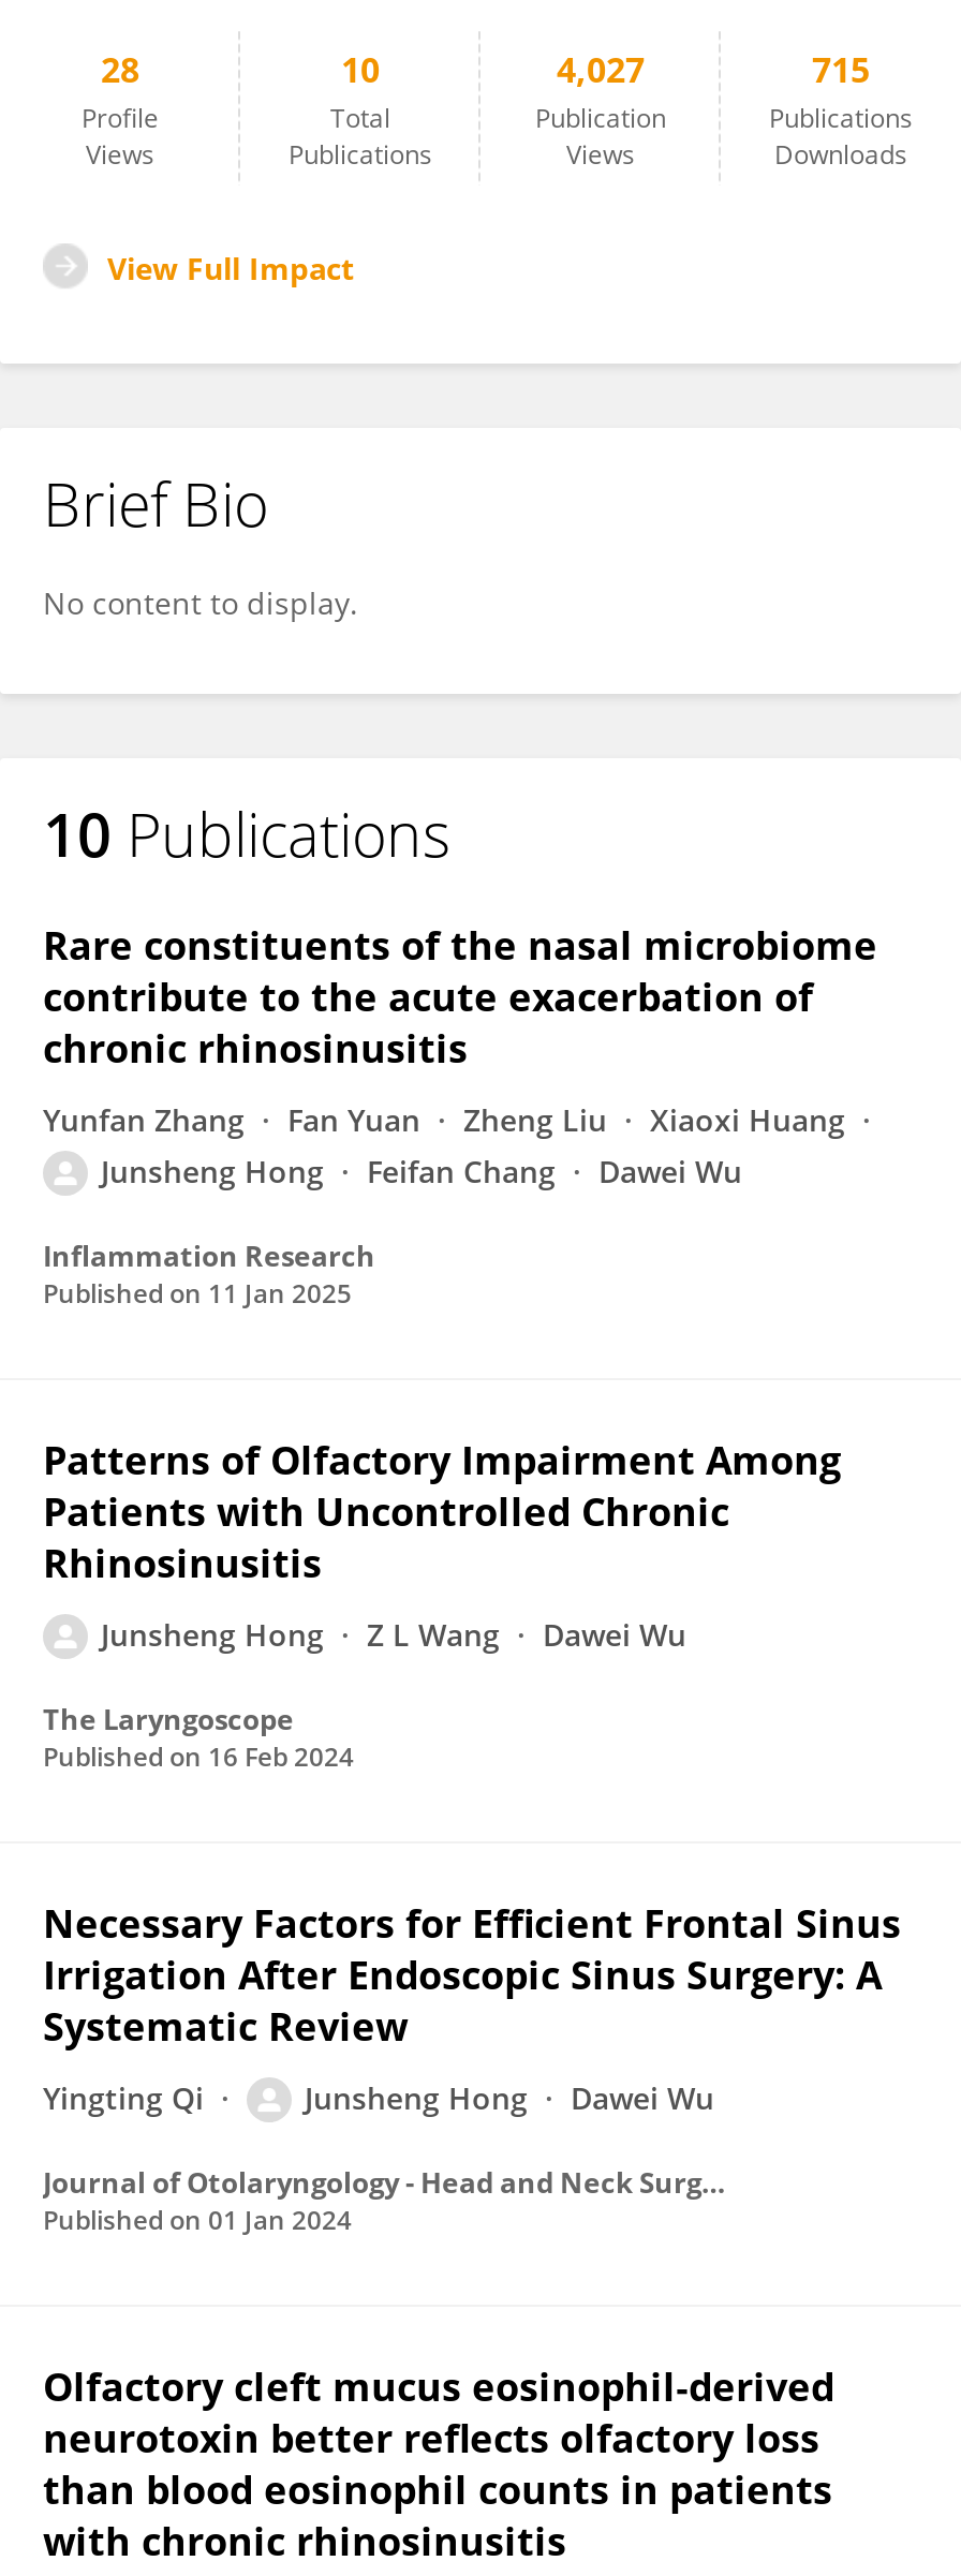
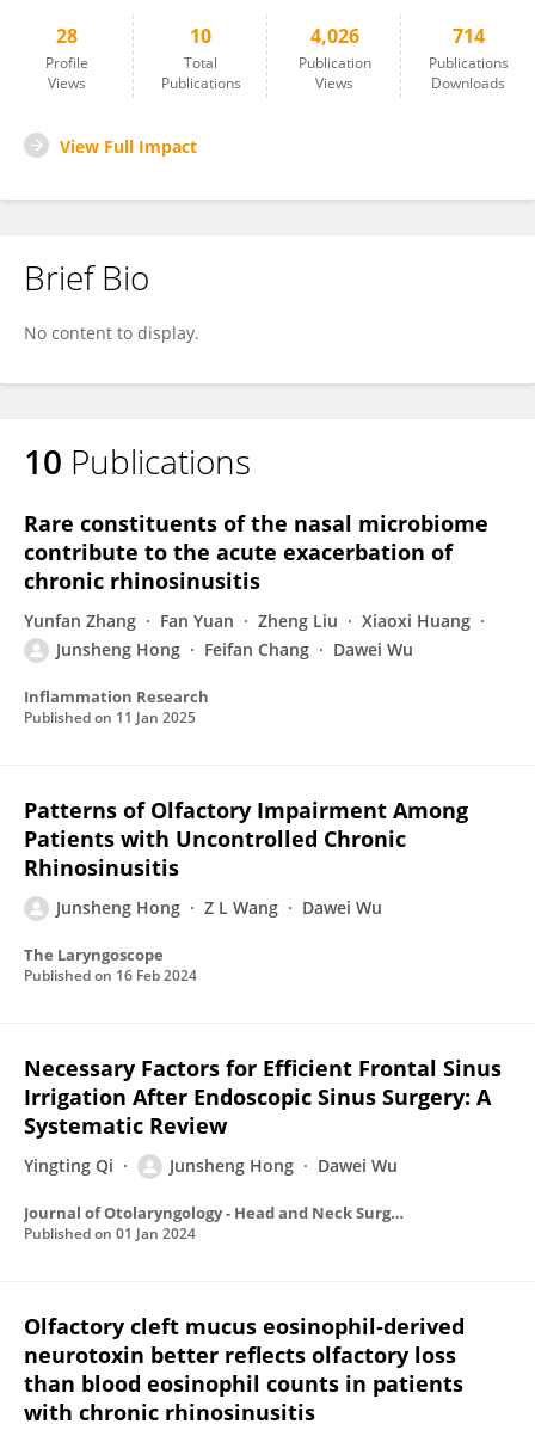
- 4,027
+ 4,026

- 715
+ 714
